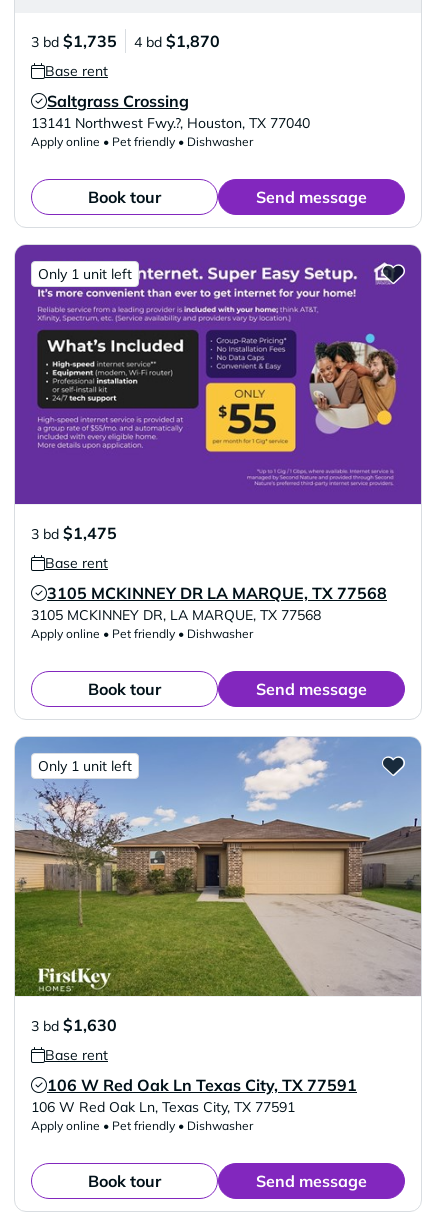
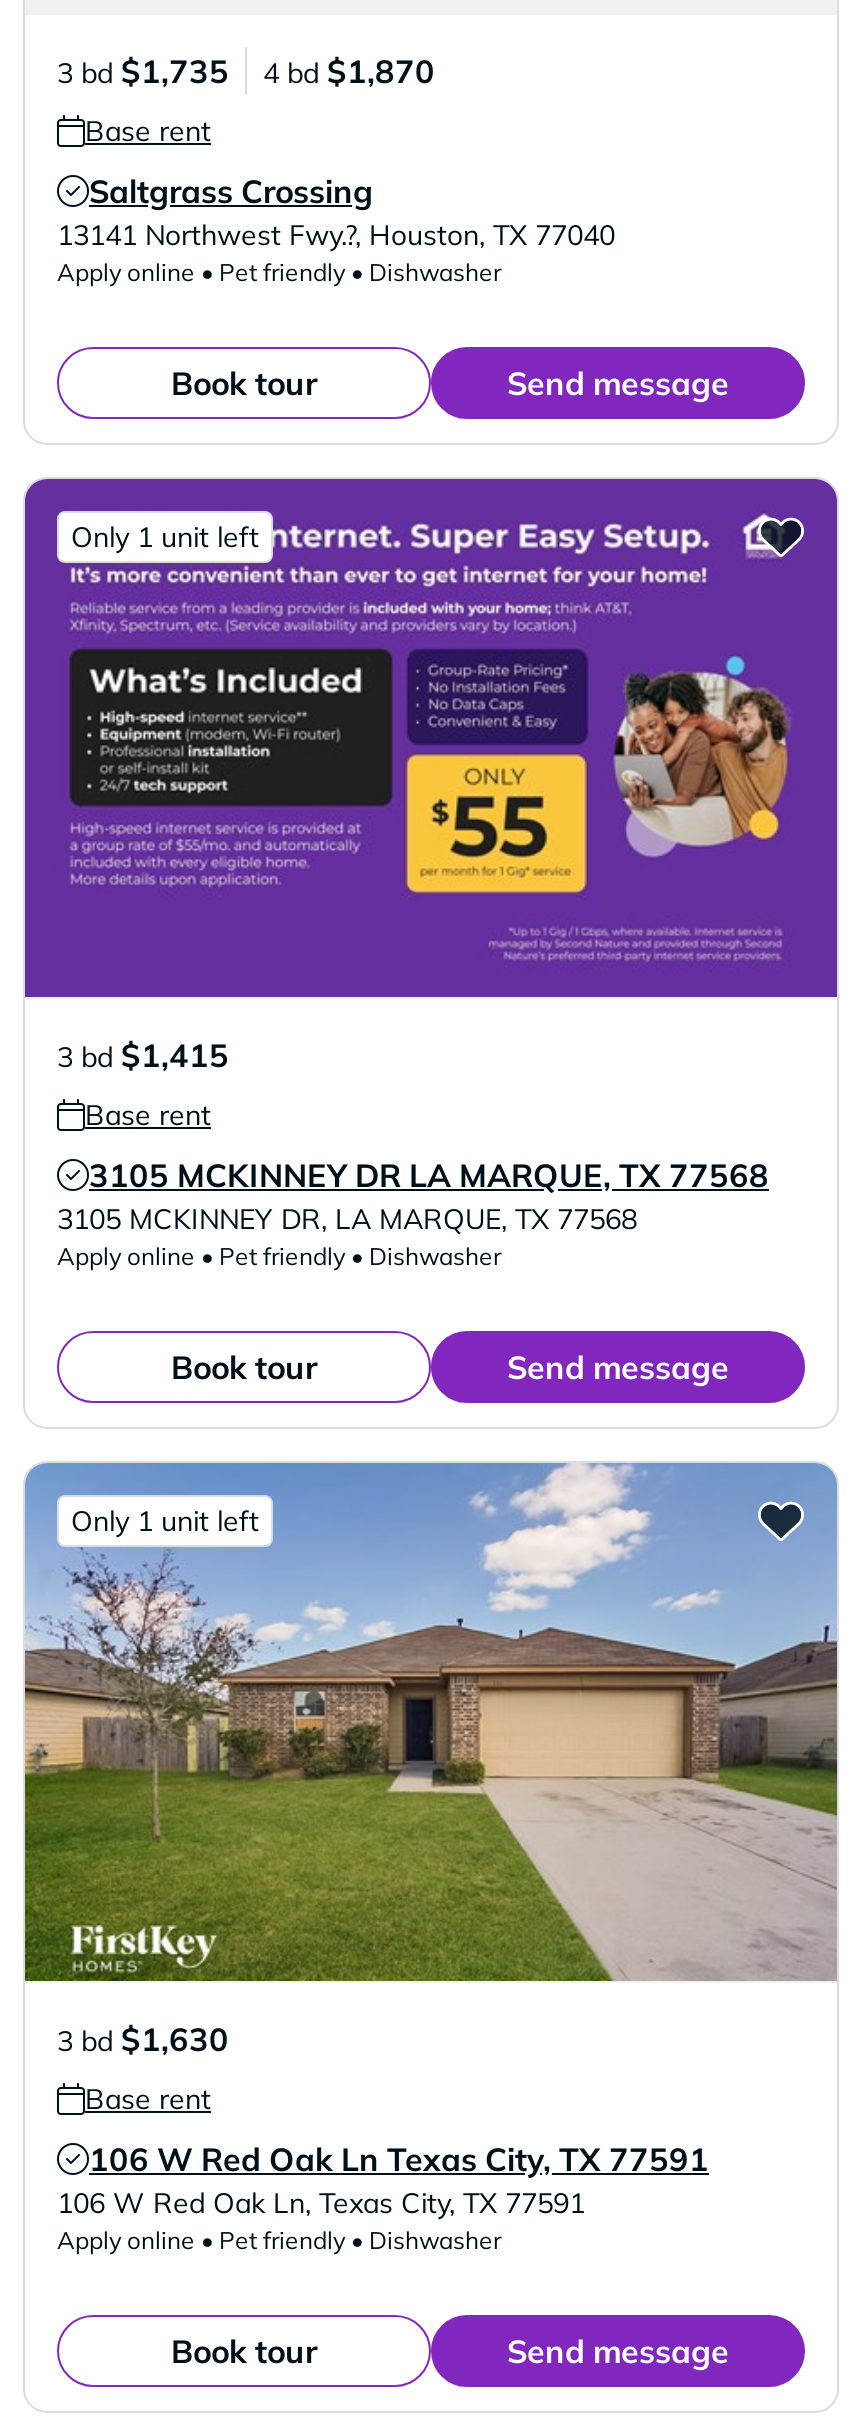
- 3 bd $1,475
+ 3 bd $1,415
